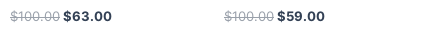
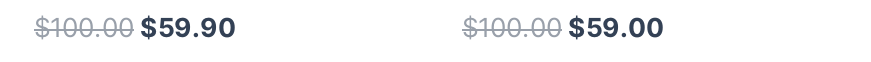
- $100.00 $63.00
+ $100.00 $59.90
